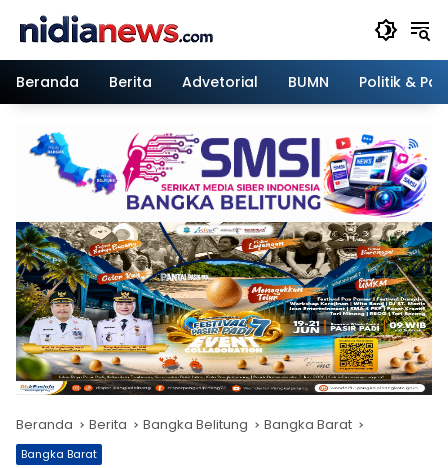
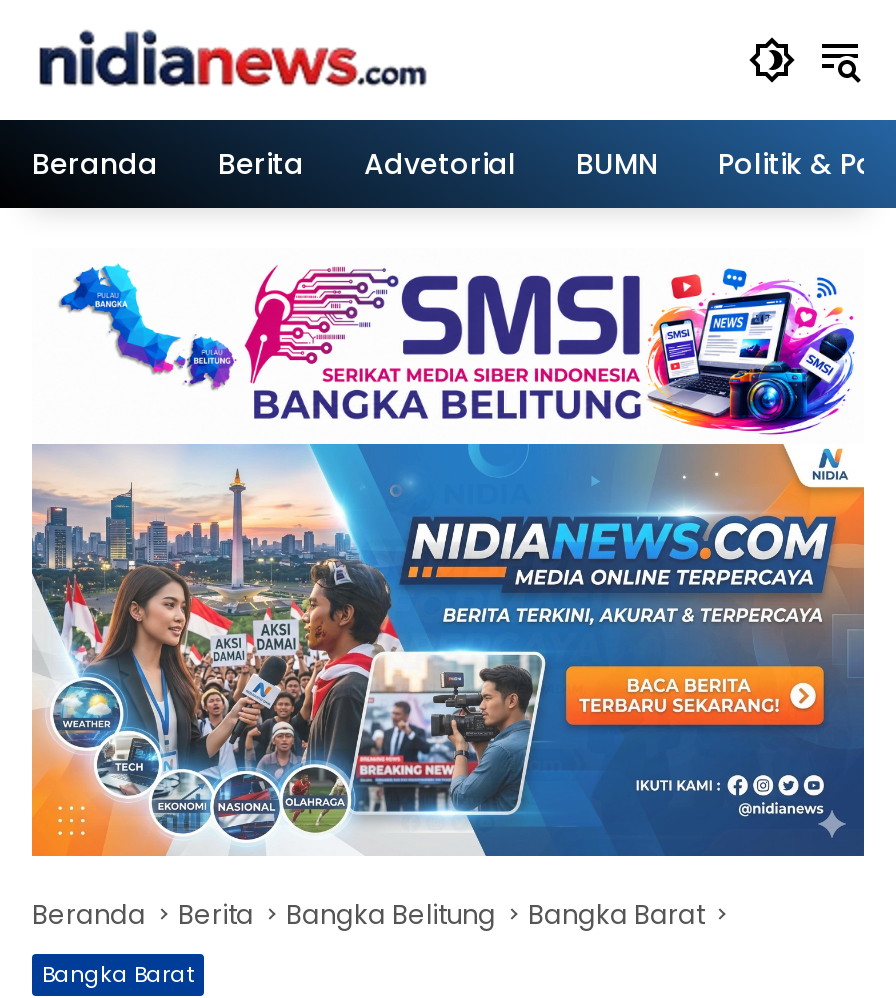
- [image]
+ [image]
